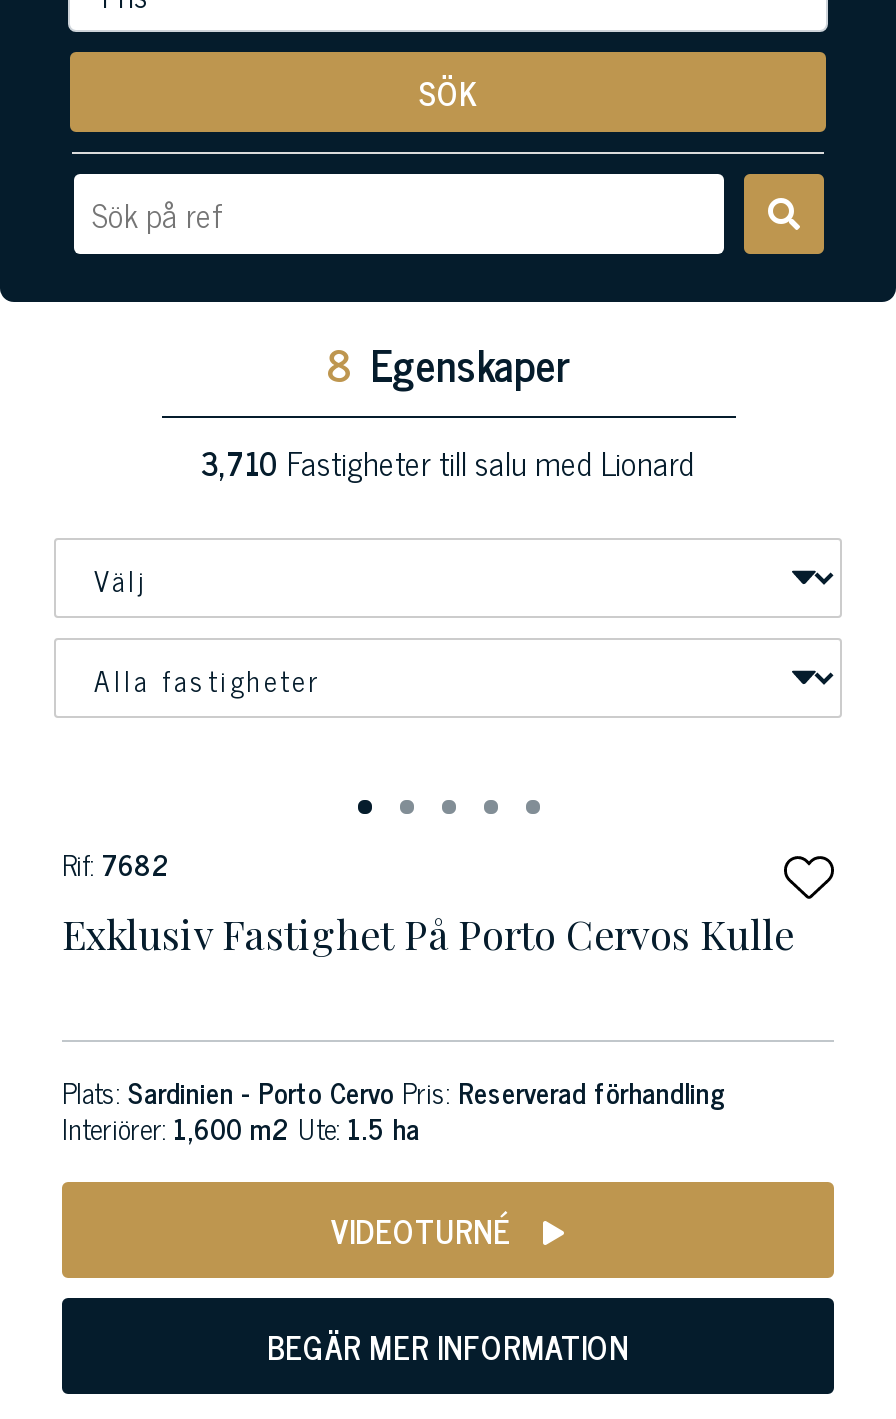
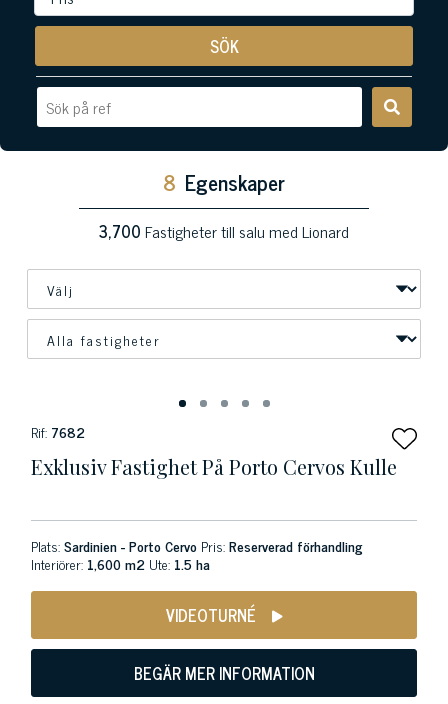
- 3,710 Fastigheter till salu med Lionard
+ 3,700 Fastigheter till salu med Lionard
